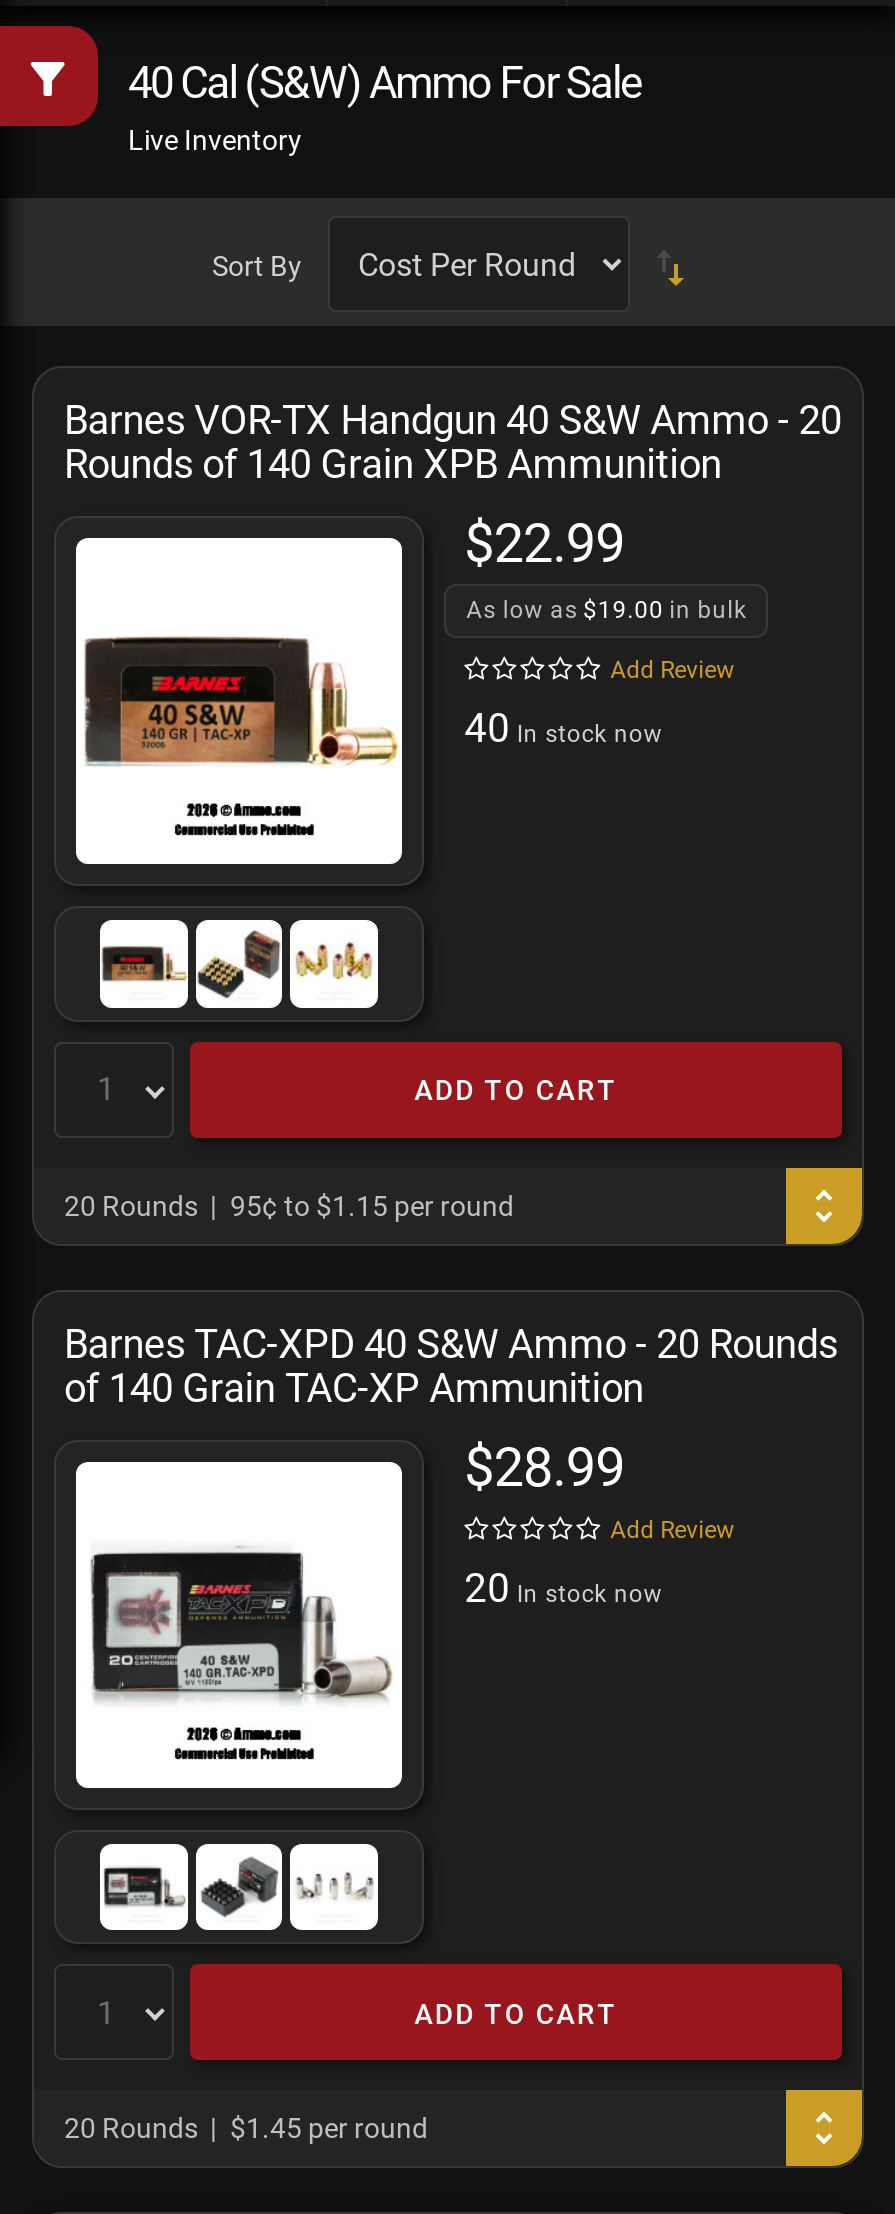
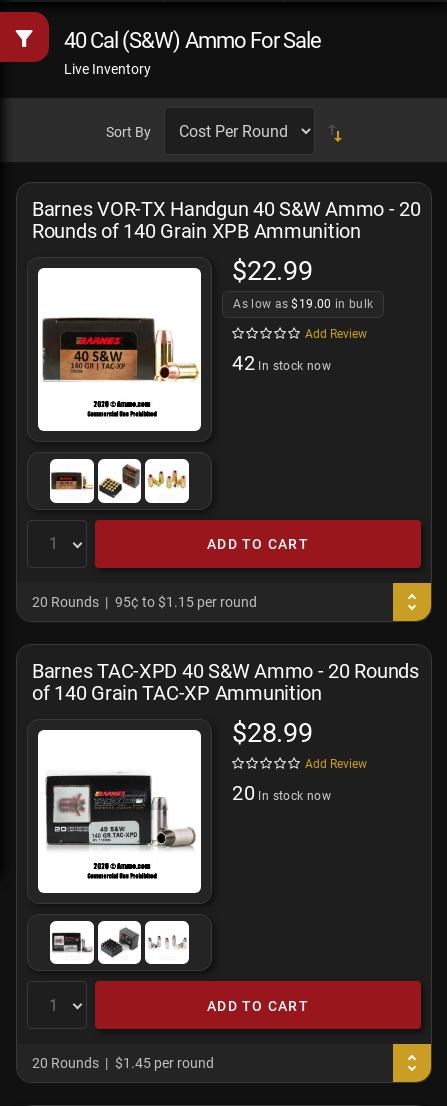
- 40 In stock now
+ 42 In stock now
